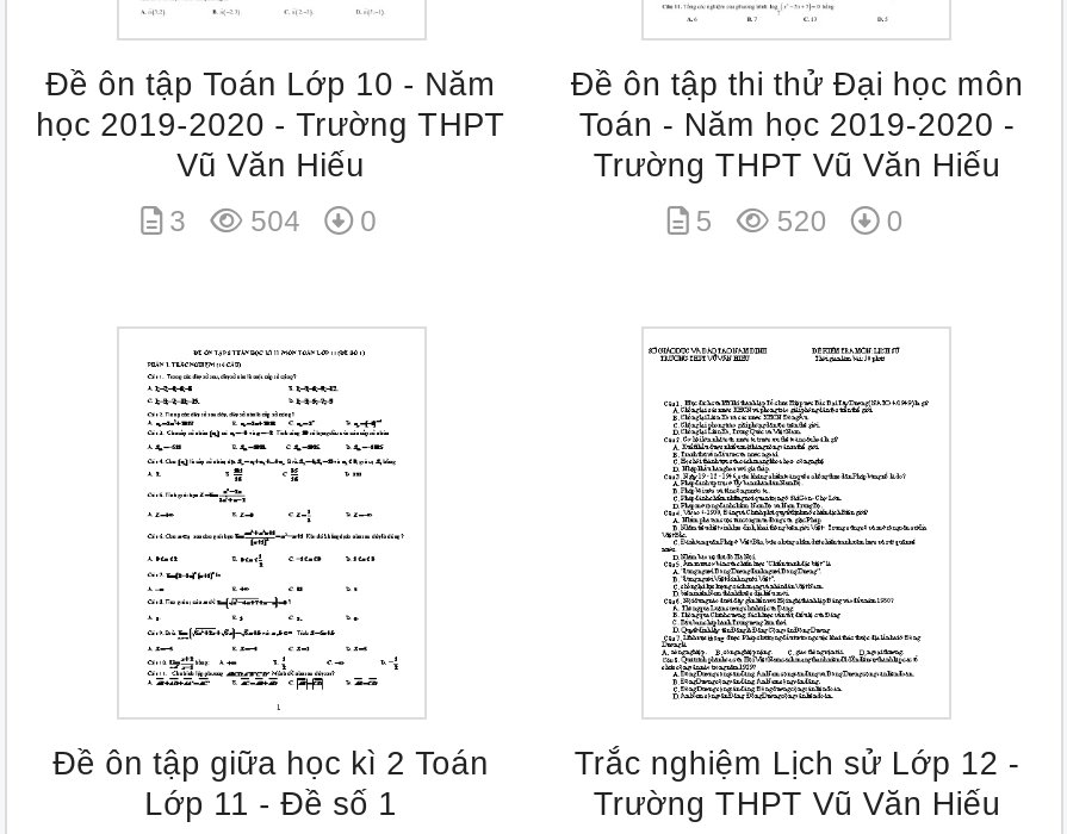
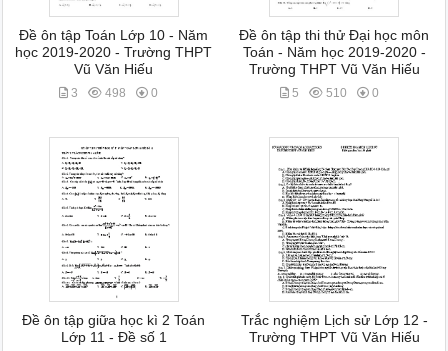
- 3 504 0
+ 3 498 0

- 5 520 0
+ 5 510 0
